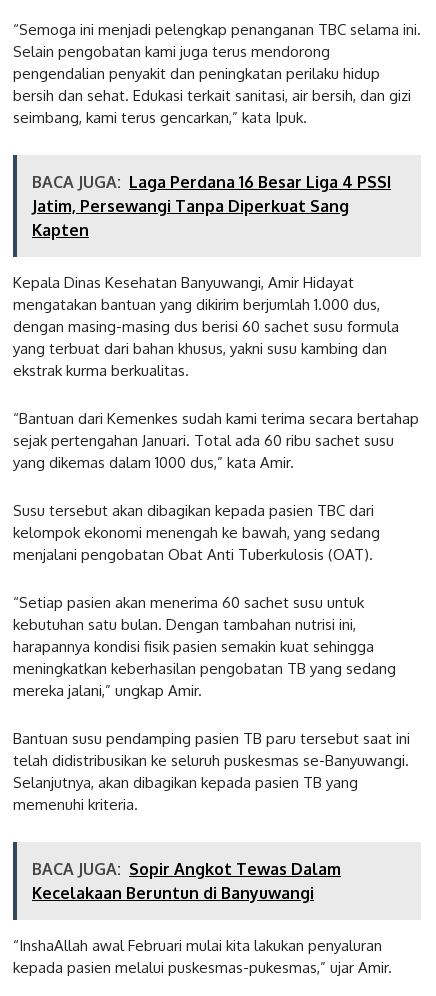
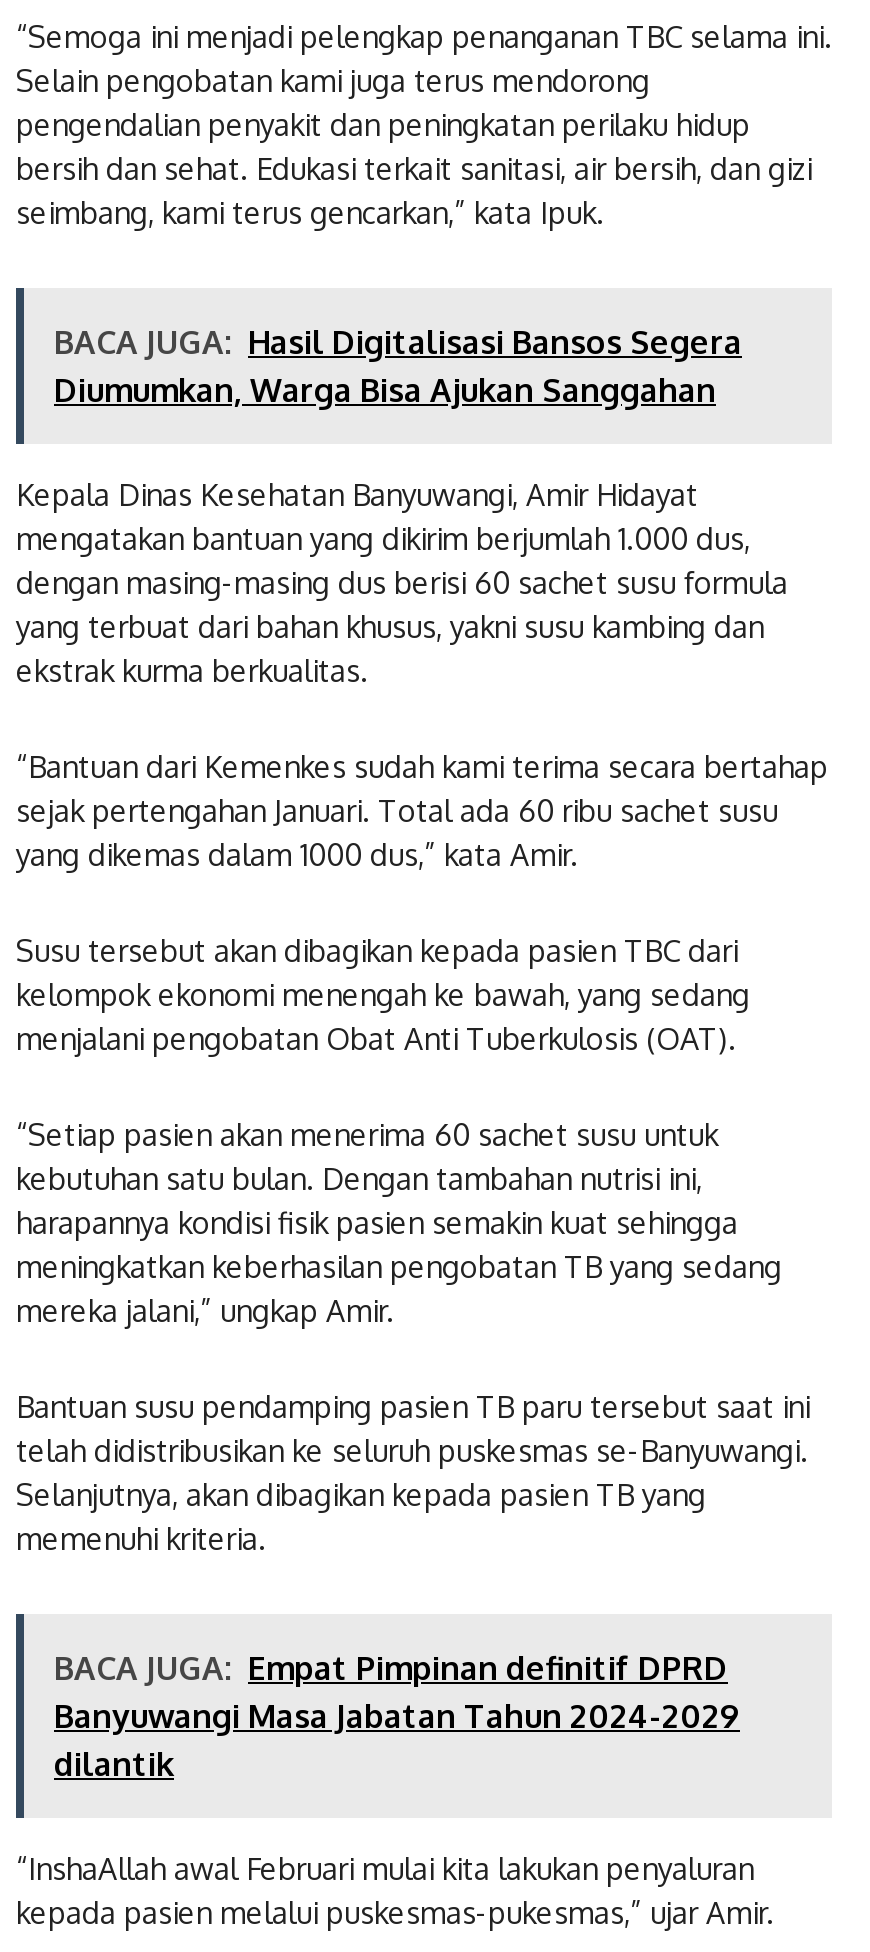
- BACA JUGA: Laga Perdana 16 Besar Liga 4 PSSI
- Jatim, Persewangi Tanpa Diperkuat Sang
- Kapten
+ BACA JUGA: Hasil Digitalisasi Bansos Segera
+ Diumumkan, Warga Bisa Ajukan Sanggahan

moved up: Kepala Dinas Kesehatan Banyuwangi, Amir Hidayat | mengatakan bantuan yang dikirim berjumlah 1.000 dus, | dengan masing-masing dus berisi 60 sachet susu formula | ... | Selanjutnya, akan dibagikan kepada pasien TB yang | memenuhi kriteria.

- BACA JUGA: Sopir Angkot Tewas Dalam
- Kecelakaan Beruntun di Banyuwangi
+ BACA JUGA: Empat Pimpinan definitif DPRD
+ Banyuwangi Masa Jabatan Tahun 2024-2029
+ dilantik
